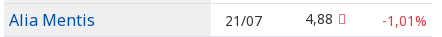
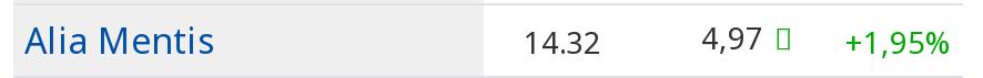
- 21/07
+ 14.32

- 4,88
+ 4,97

- -1,01%
+ +1,95%
